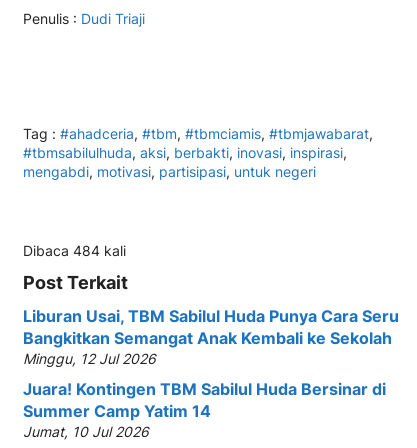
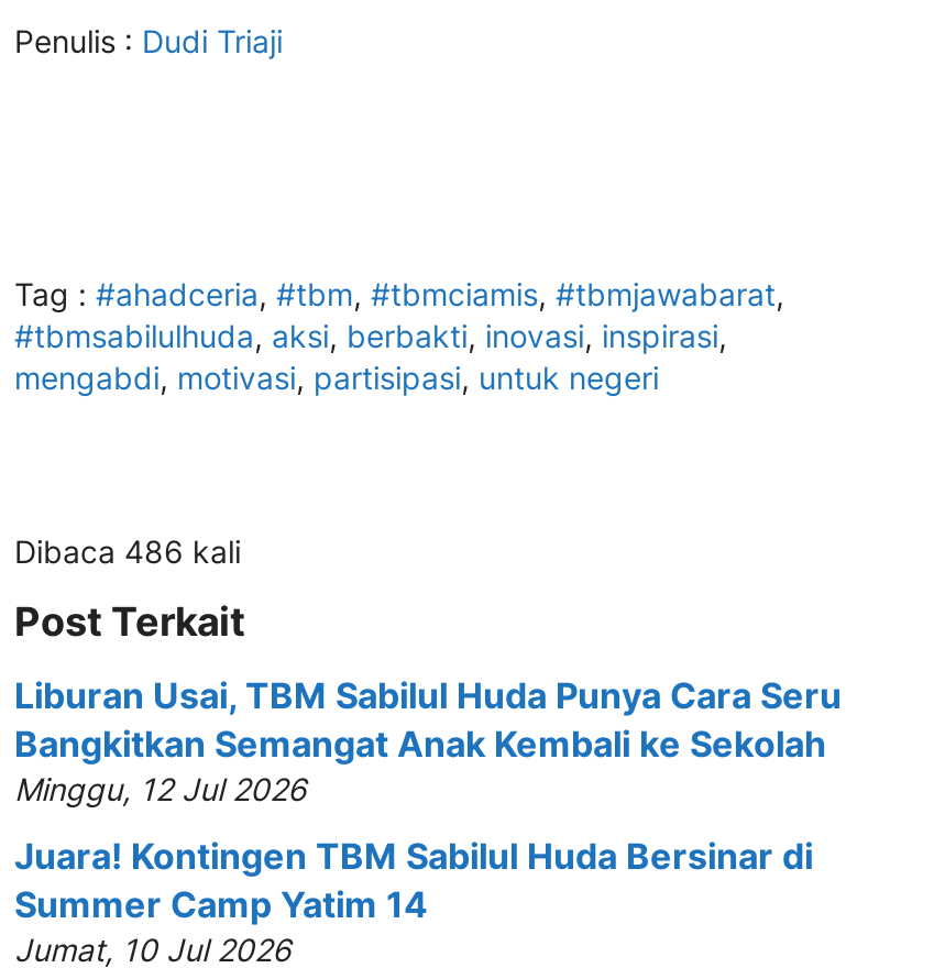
- Dibaca 484 kali
+ Dibaca 486 kali
